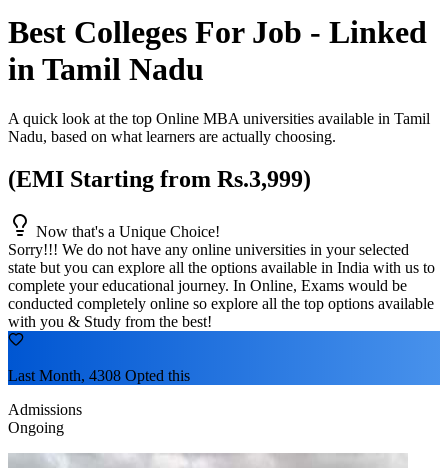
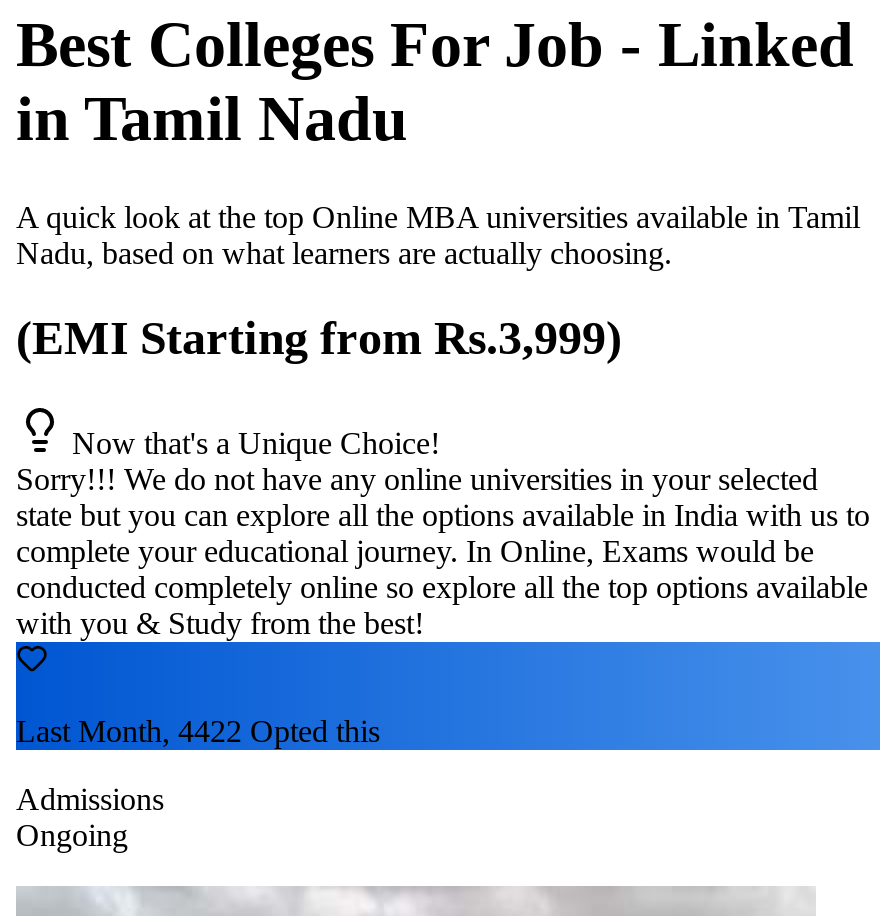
- Last Month, 4308 Opted this
+ Last Month, 4422 Opted this
